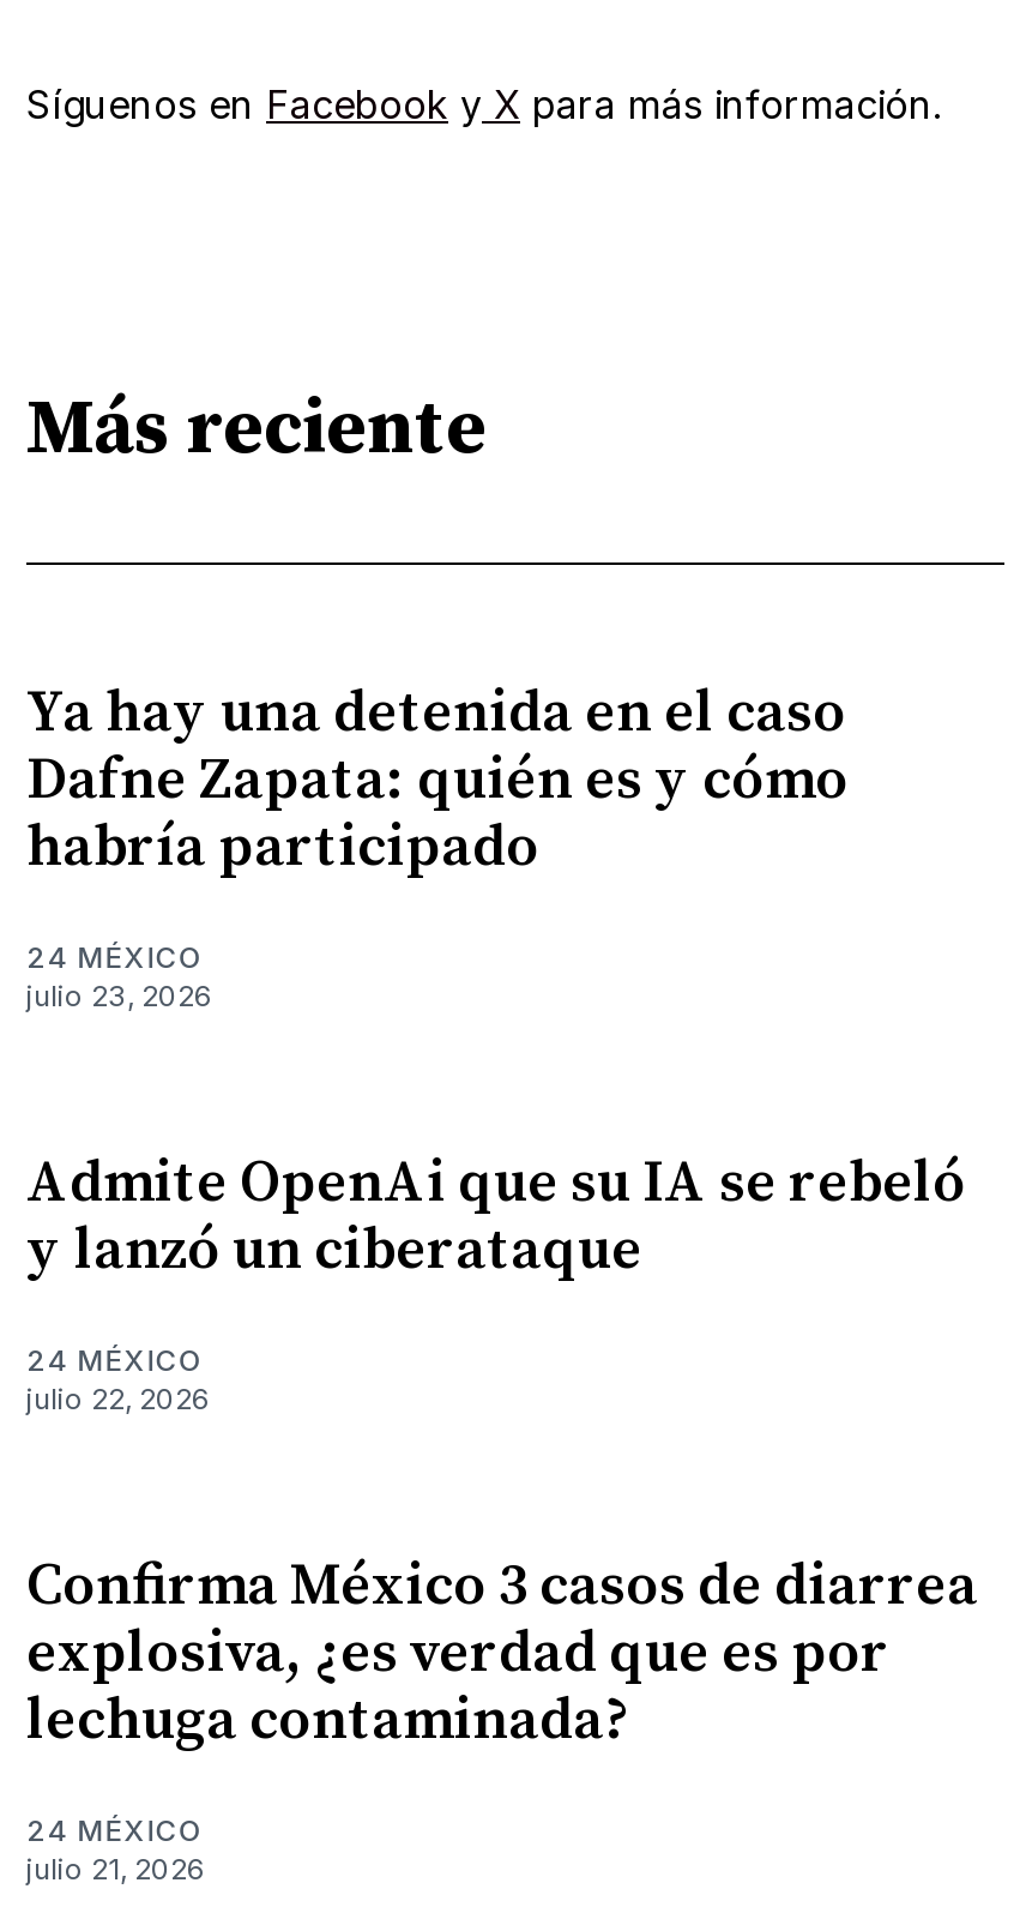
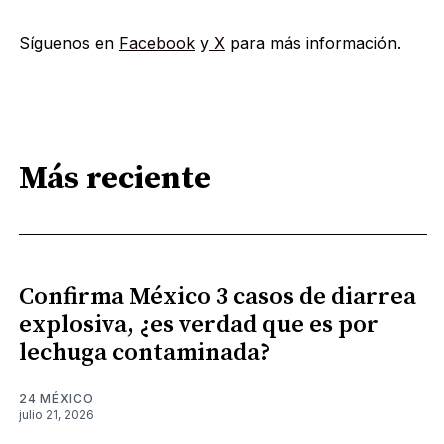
- Ya hay una detenida en el caso
- Dafne Zapata: quién es y cómo
- habría participado
- 24 MÉXICO
- julio 23, 2026
- Admite OpenAi que su IA se rebeló
- y lanzó un ciberataque
- 24 MÉXICO
- julio 22, 2026
